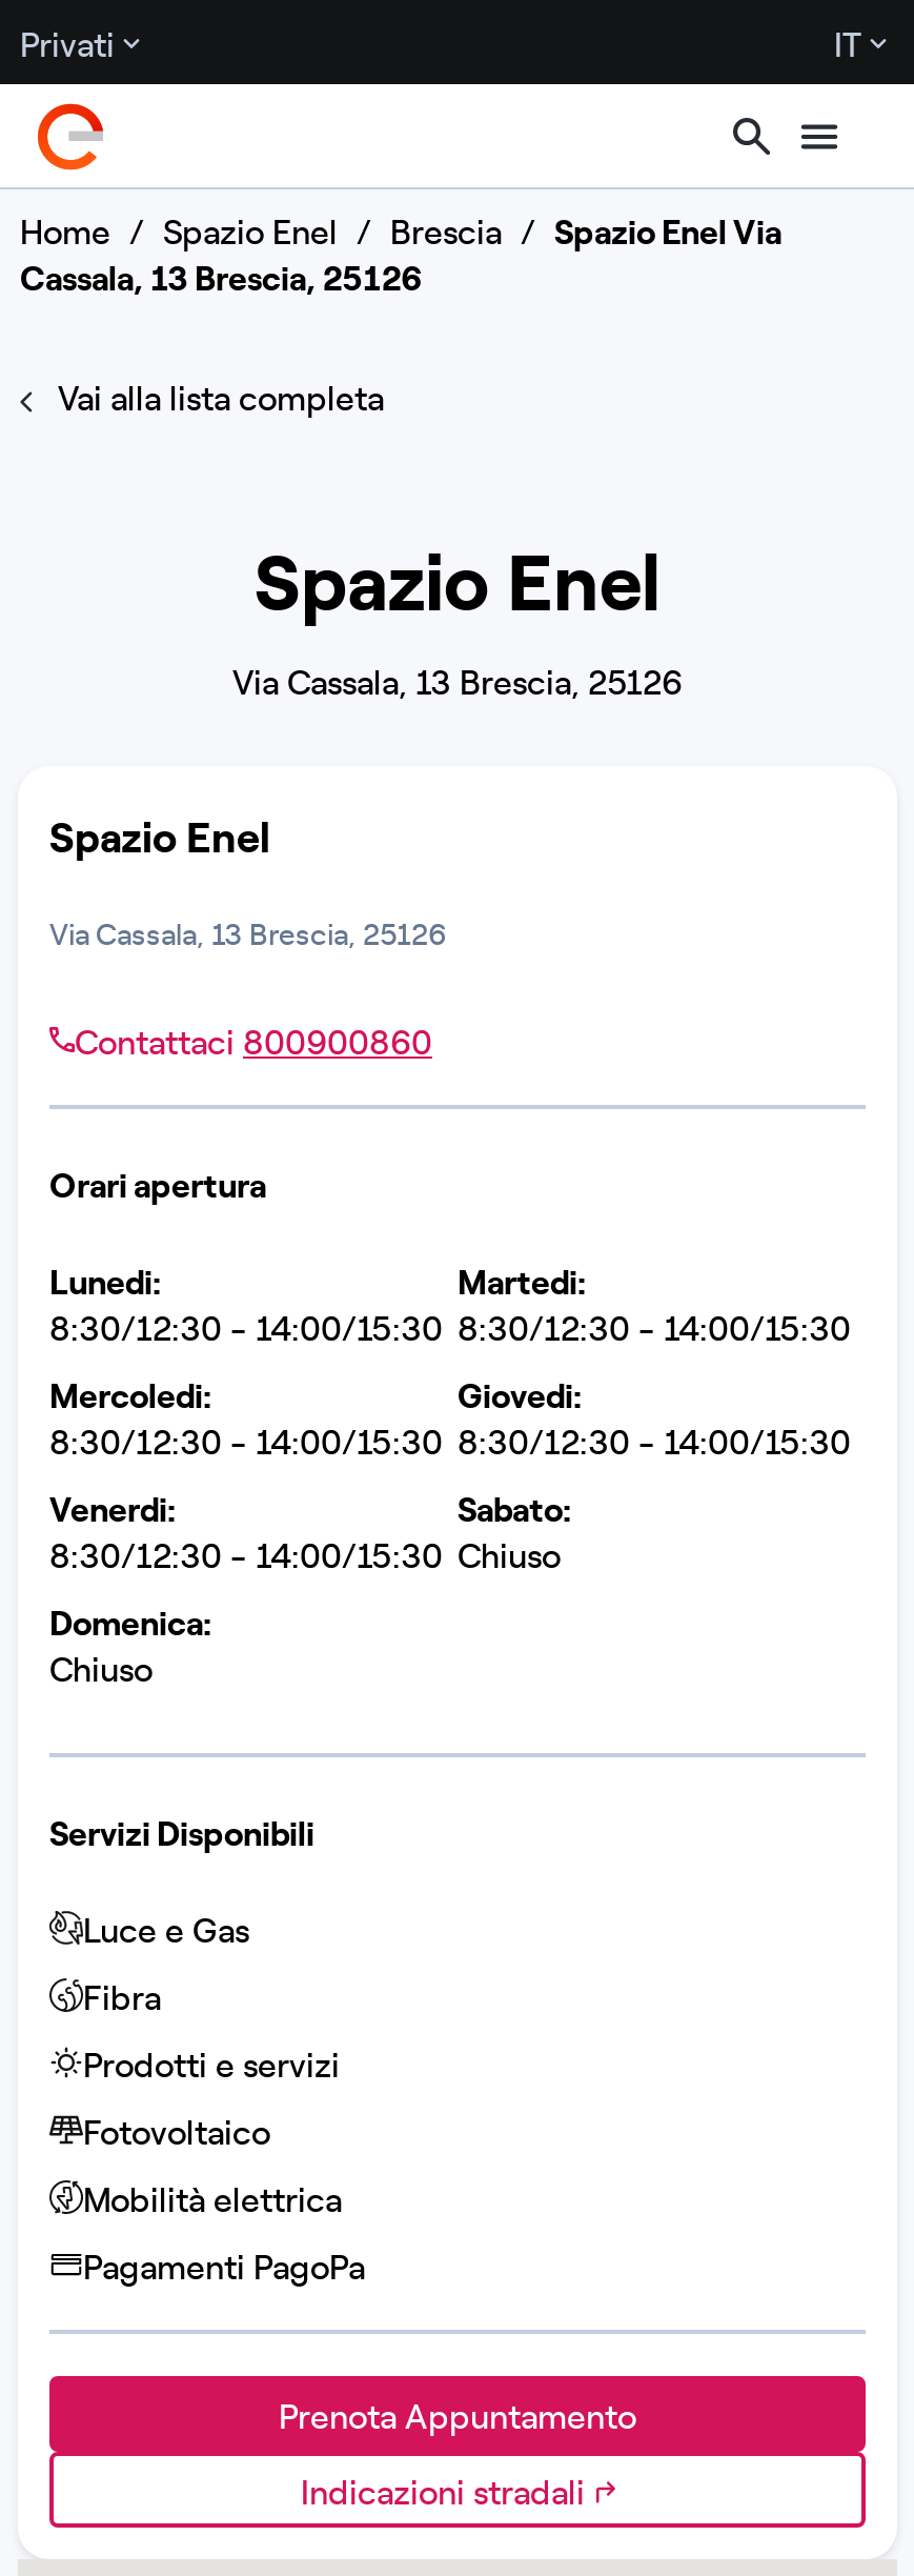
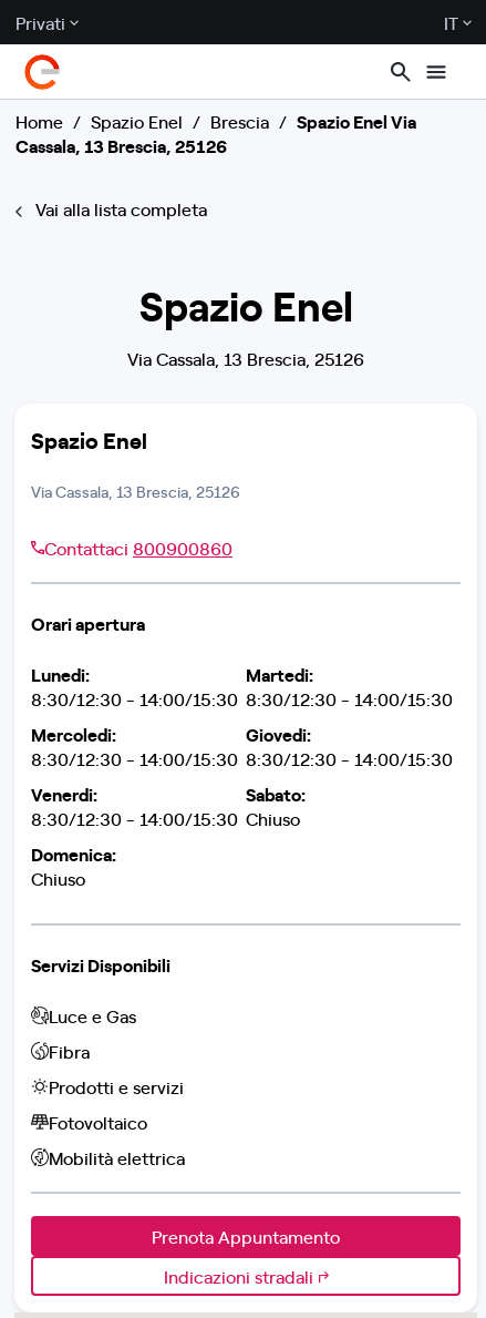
- Pagamenti PagoPa
